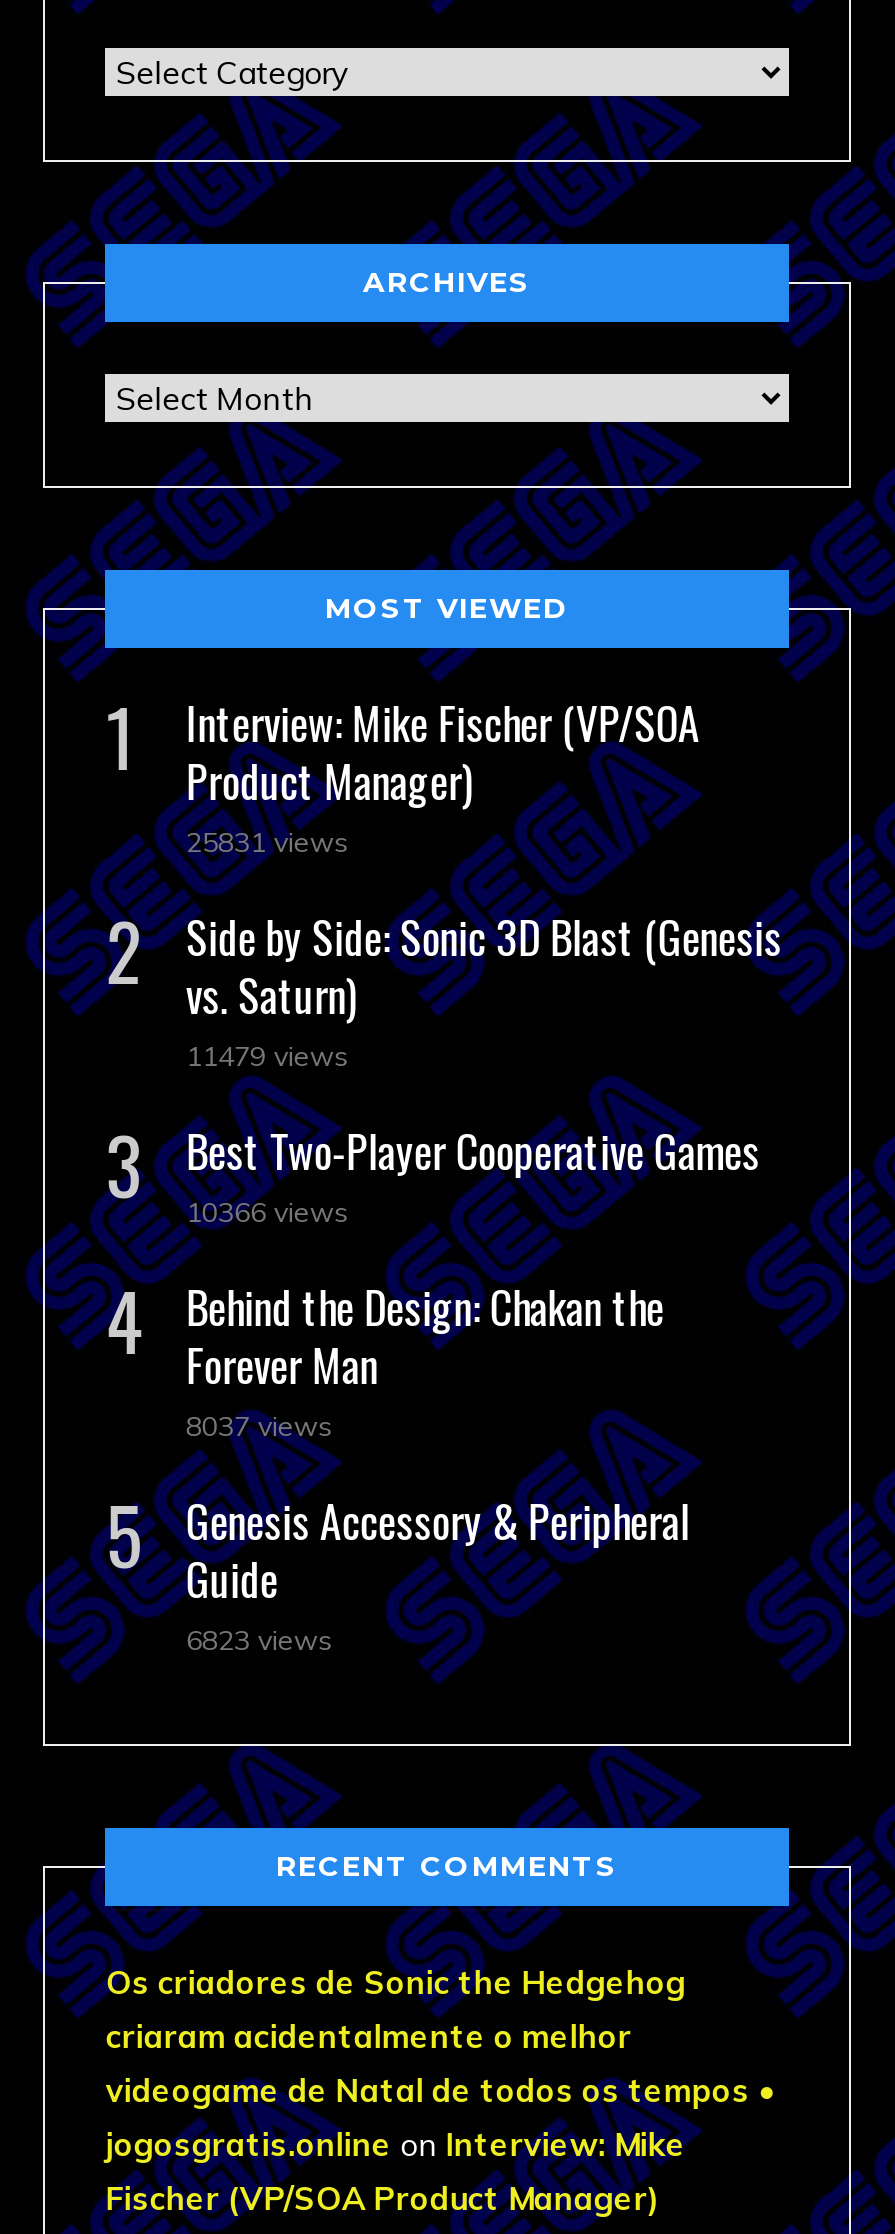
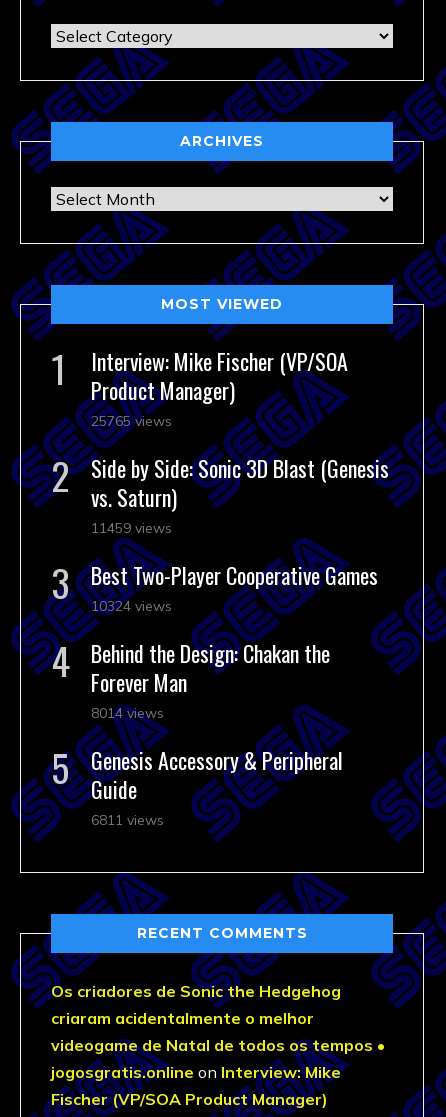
- 25831 views
+ 25765 views

- 11479 views
+ 11459 views

- 10366 views
+ 10324 views

- 8037 views
+ 8014 views

- 6823 views
+ 6811 views
